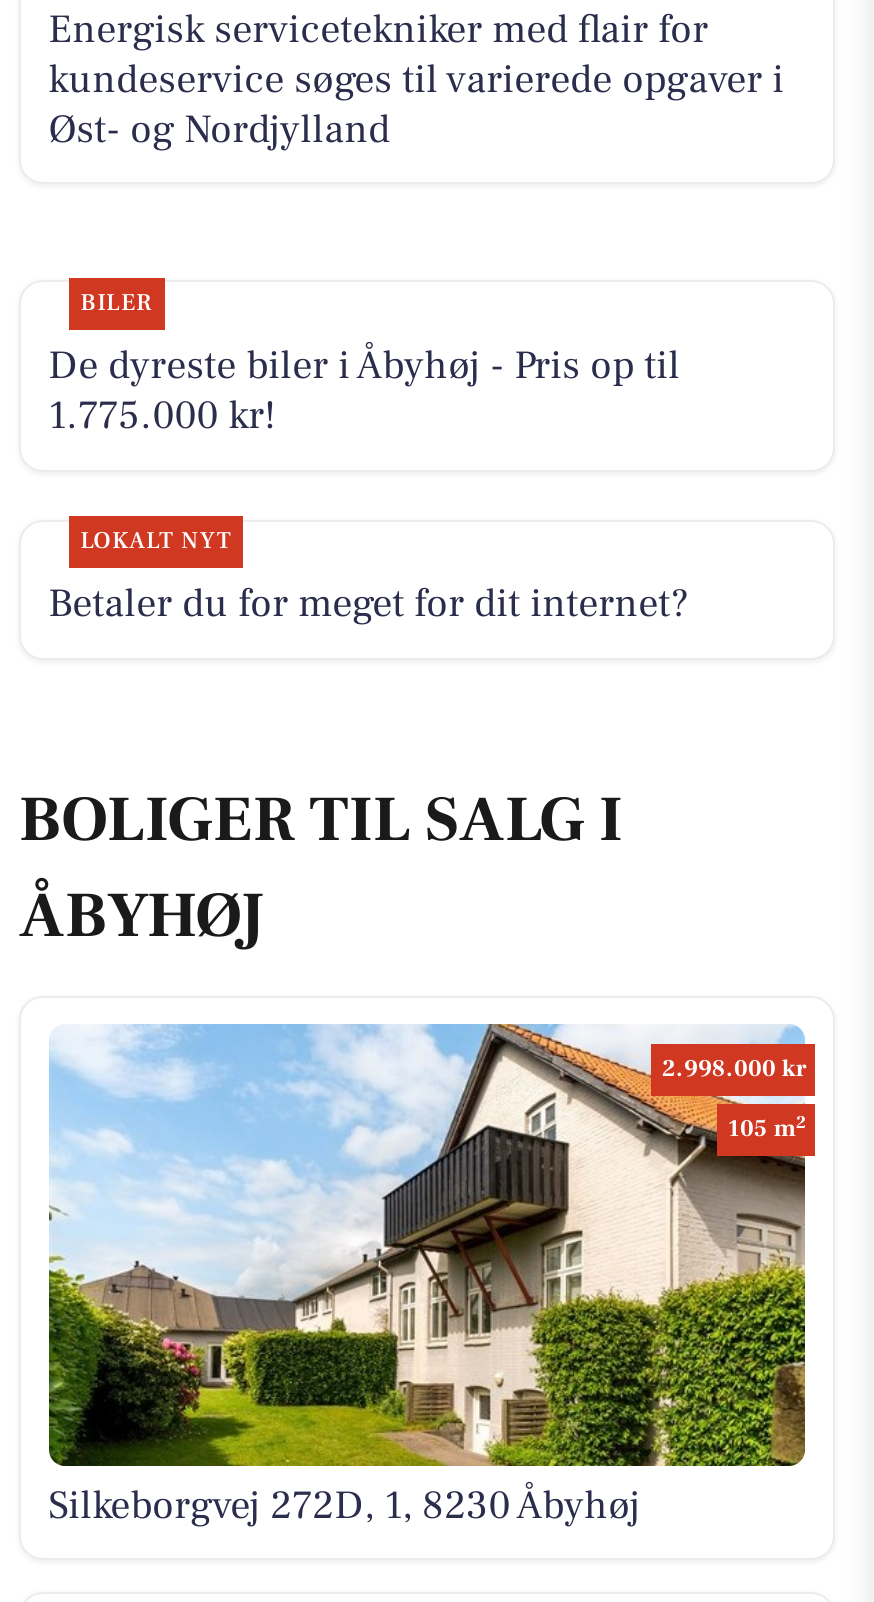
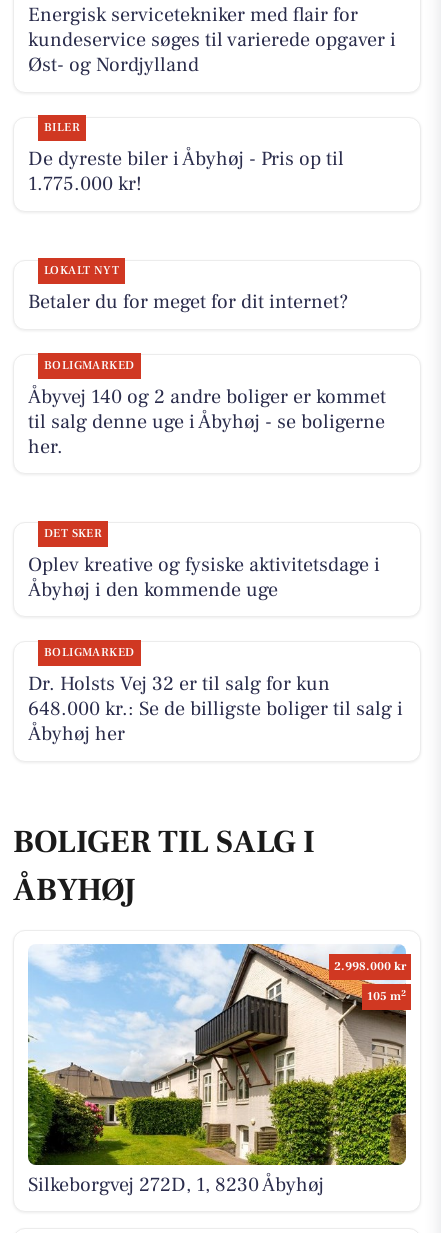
moved up: BILER | De dyreste biler i Åbyhøj - Pris op til | 1.775.000 kr!

+ BOLIGMARKED
+ Åbyvej 140 og 2 andre boliger er kommet
+ til salg denne uge i Åbyhøj - se boligerne
+ her.

+ DET SKER
+ Oplev kreative og fysiske aktivitetsdage i
+ Åbyhøj i den kommende uge
+ BOLIGMARKED
+ Dr. Holsts Vej 32 er til salg for kun
+ 648.000 kr.: Se de billigste boliger til salg i
+ Åbyhøj her
